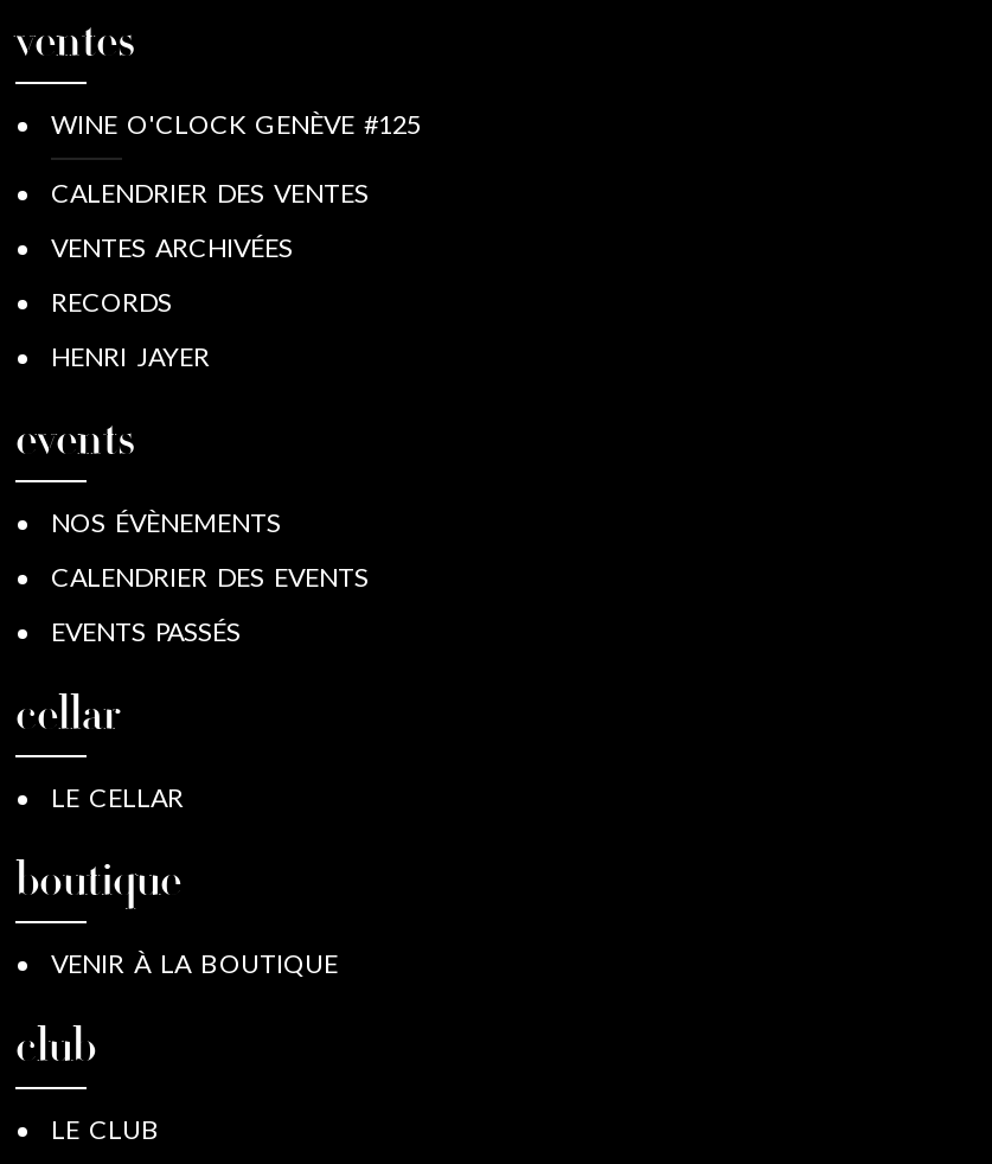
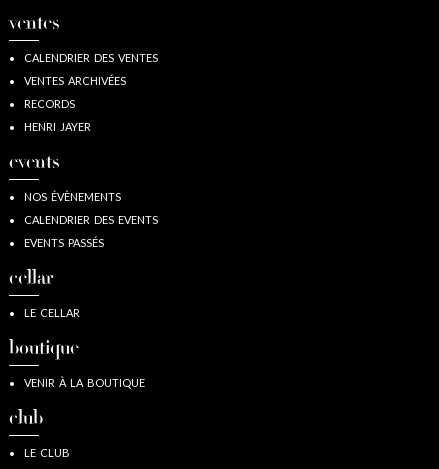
- WINE O'CLOCK GENÈVE #125
